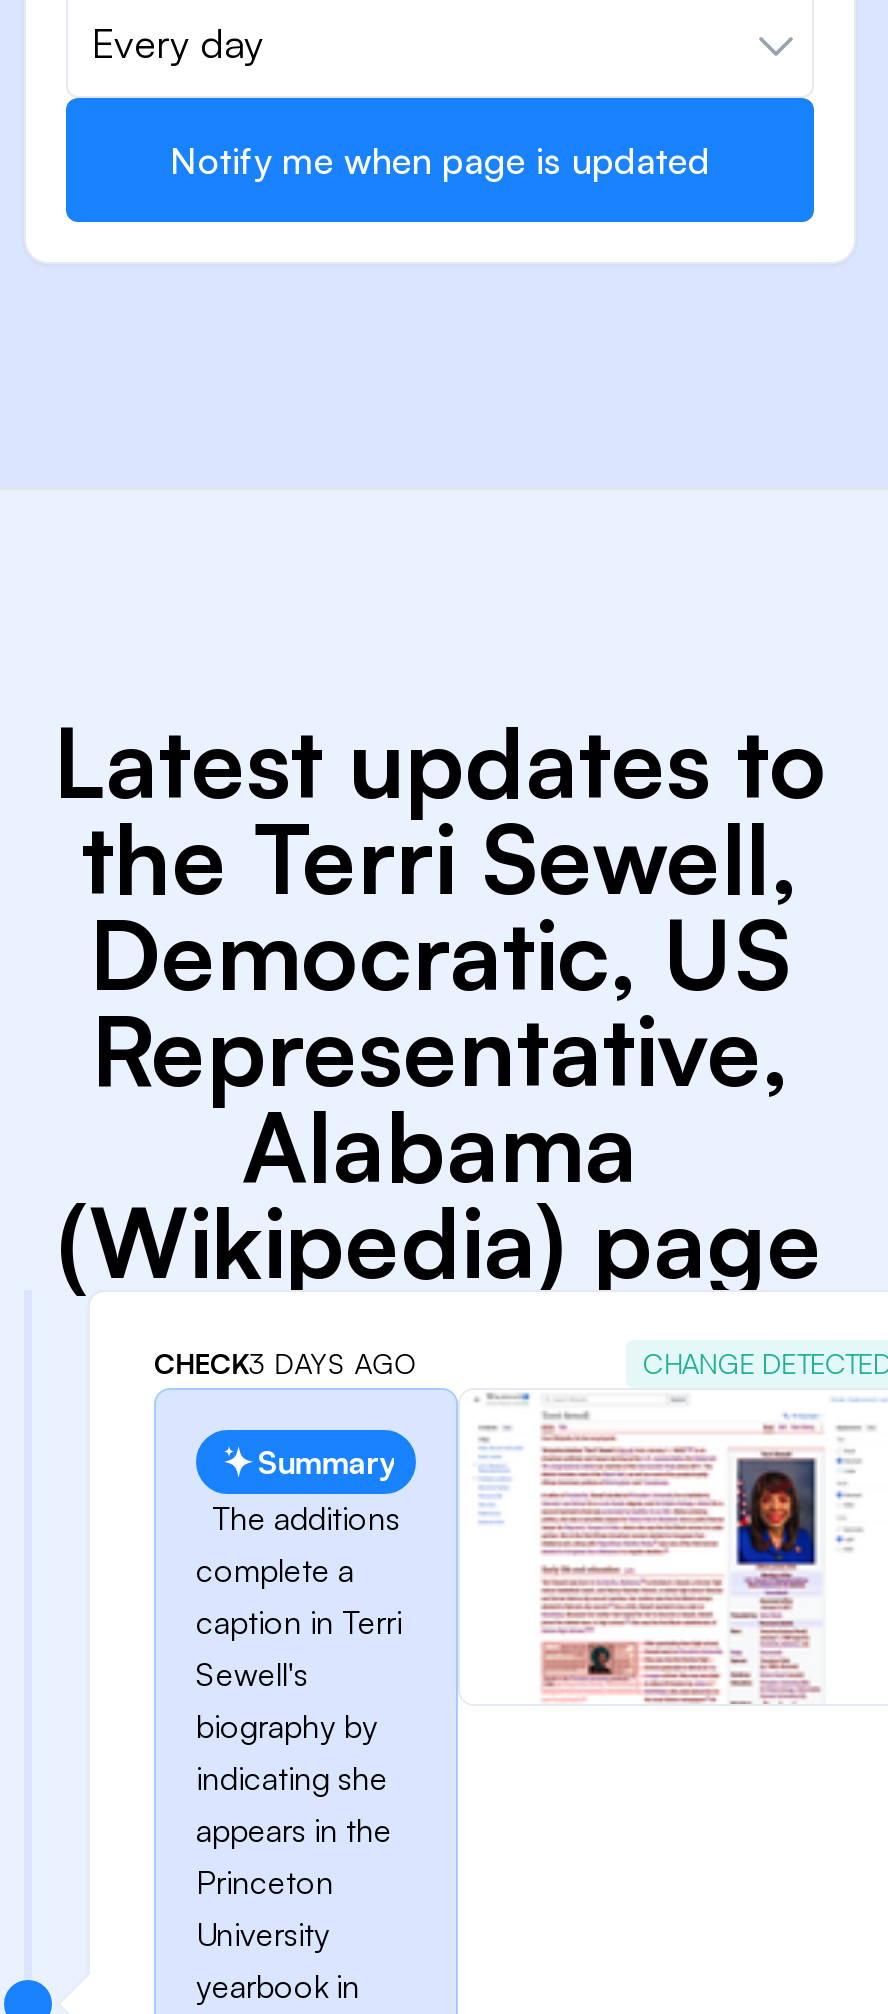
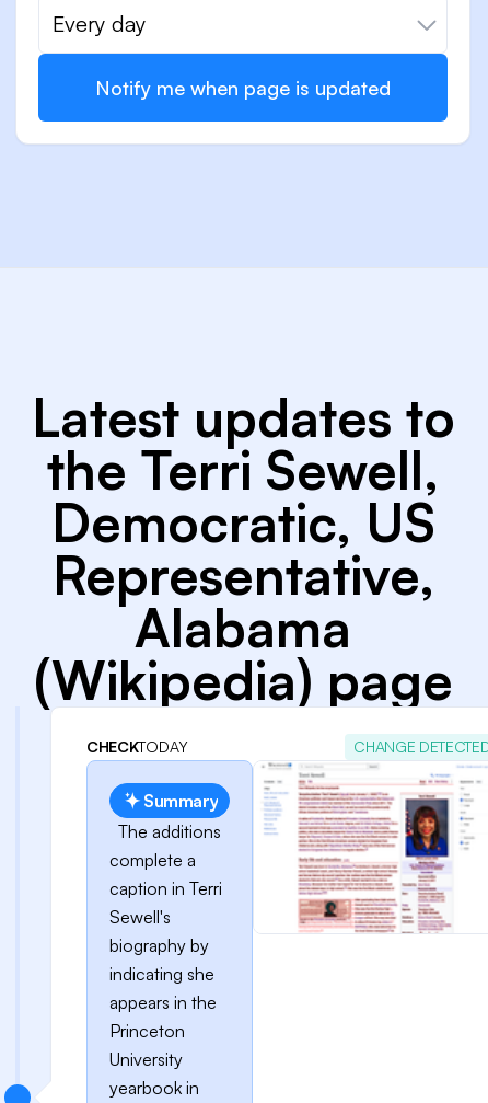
- CHECK3 DAYS AGO
+ CHECKTODAY
